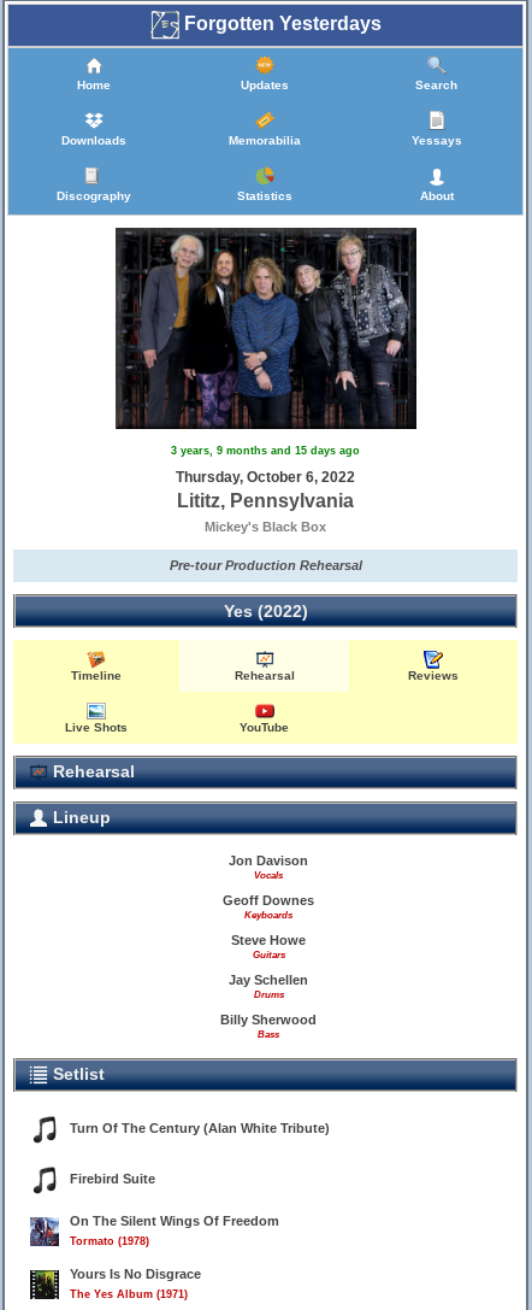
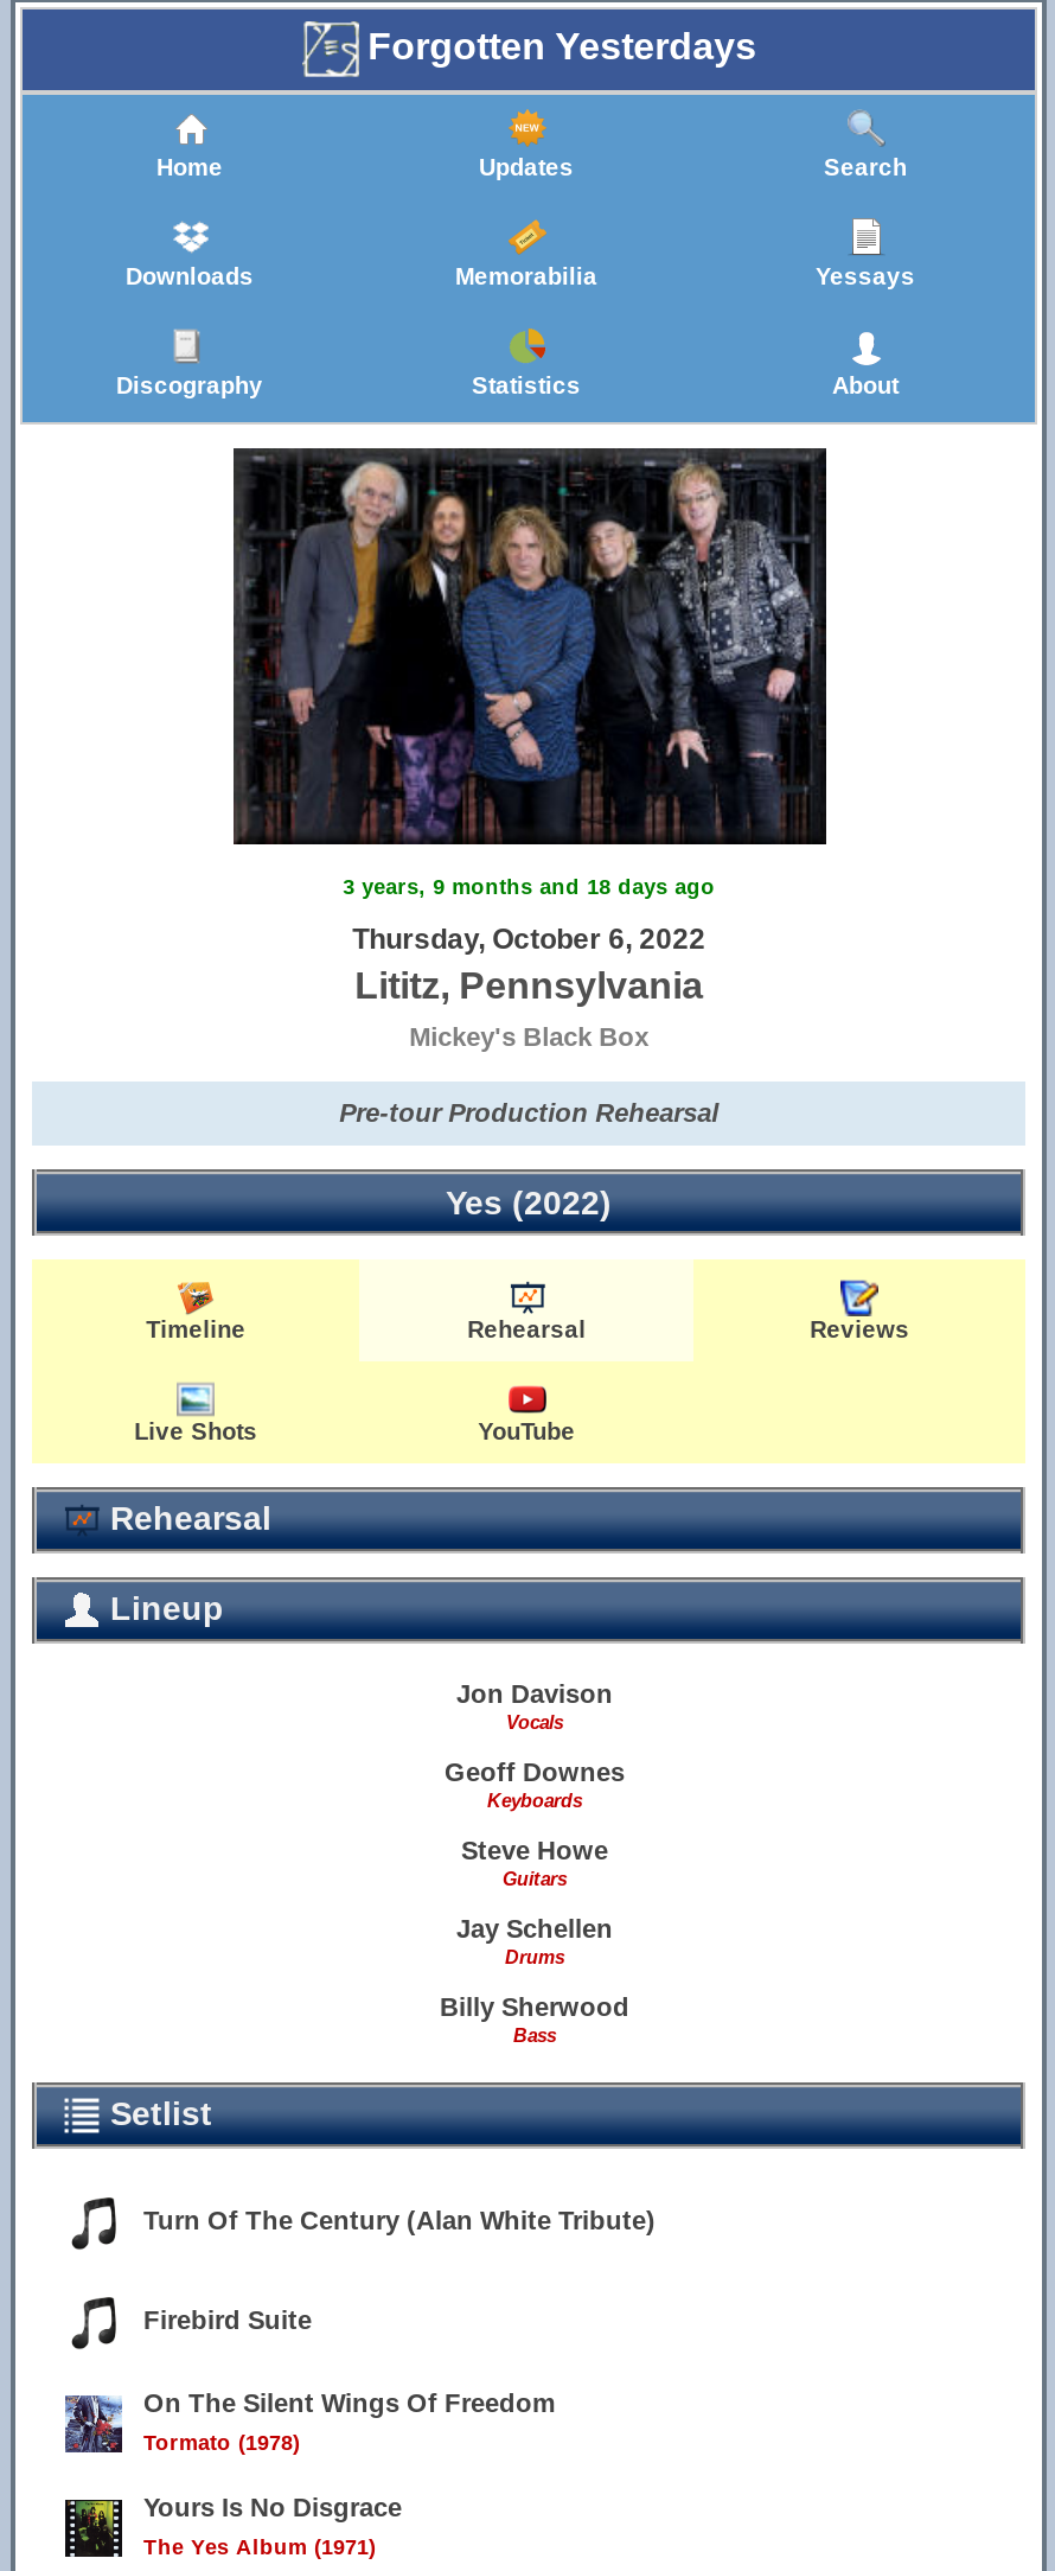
- 3 years, 9 months and 15 days ago
+ 3 years, 9 months and 18 days ago
